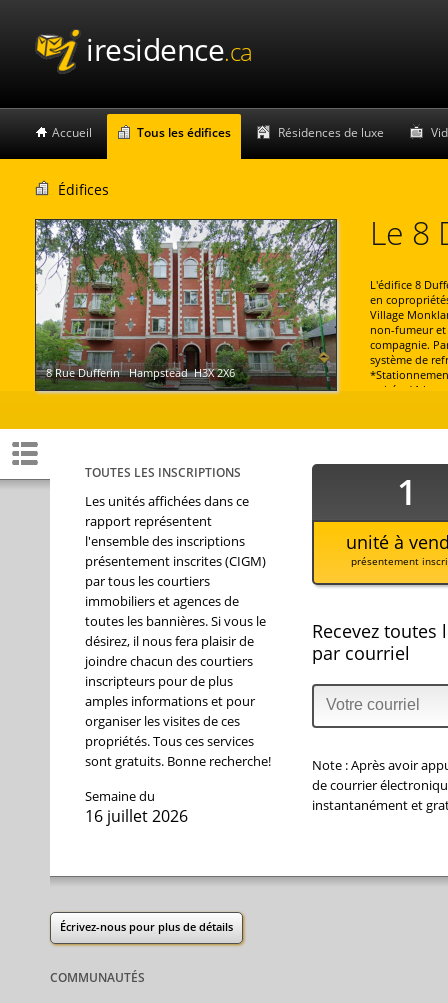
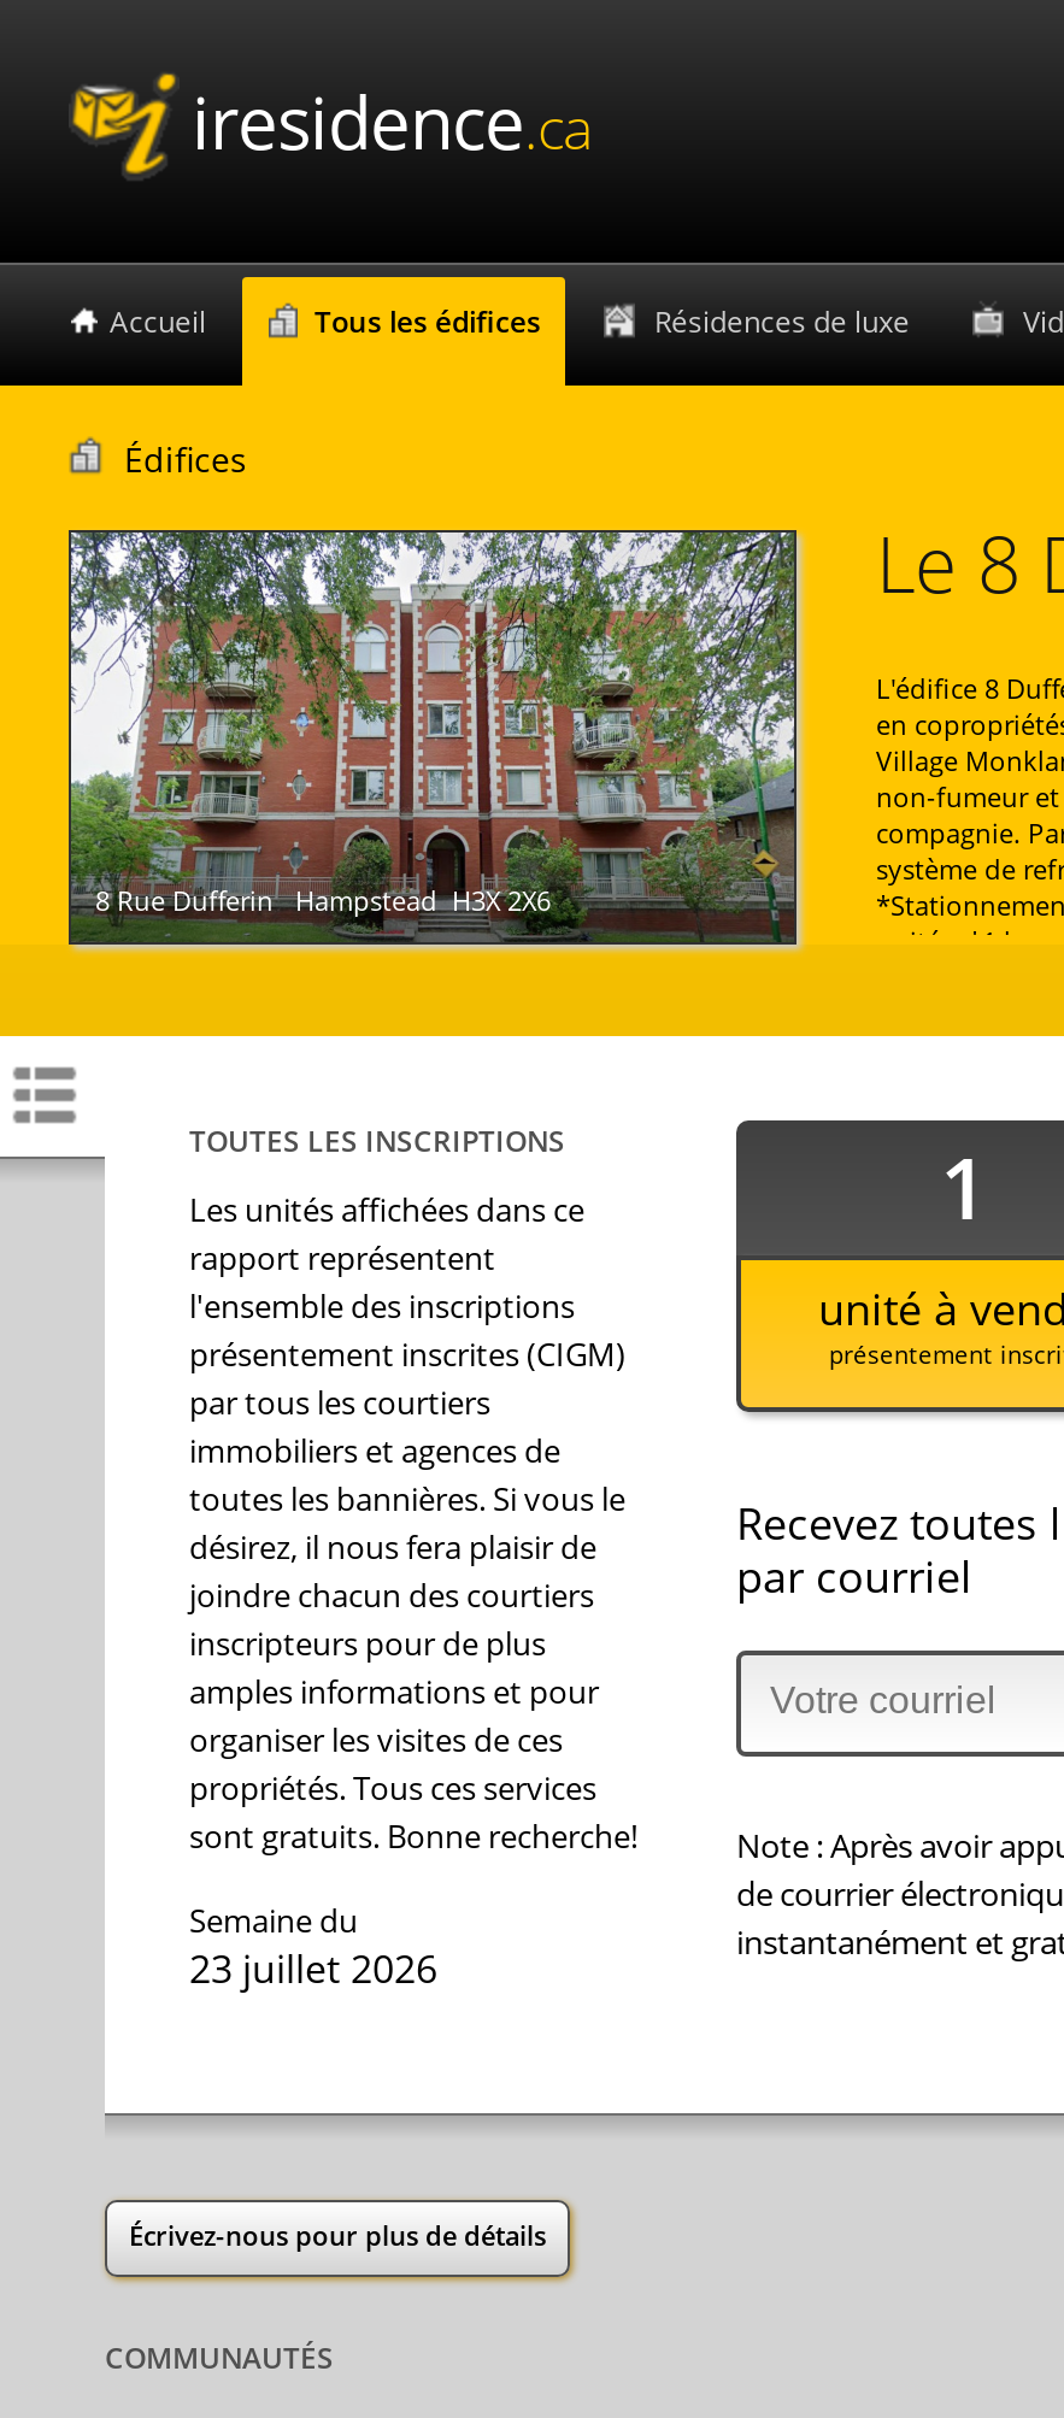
- 16 juillet 2026
+ 23 juillet 2026
